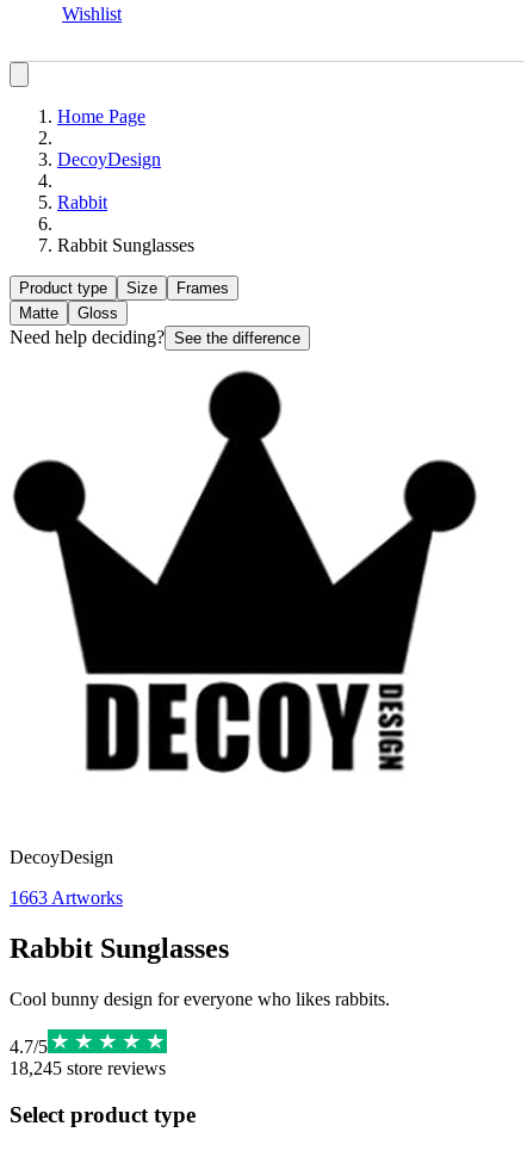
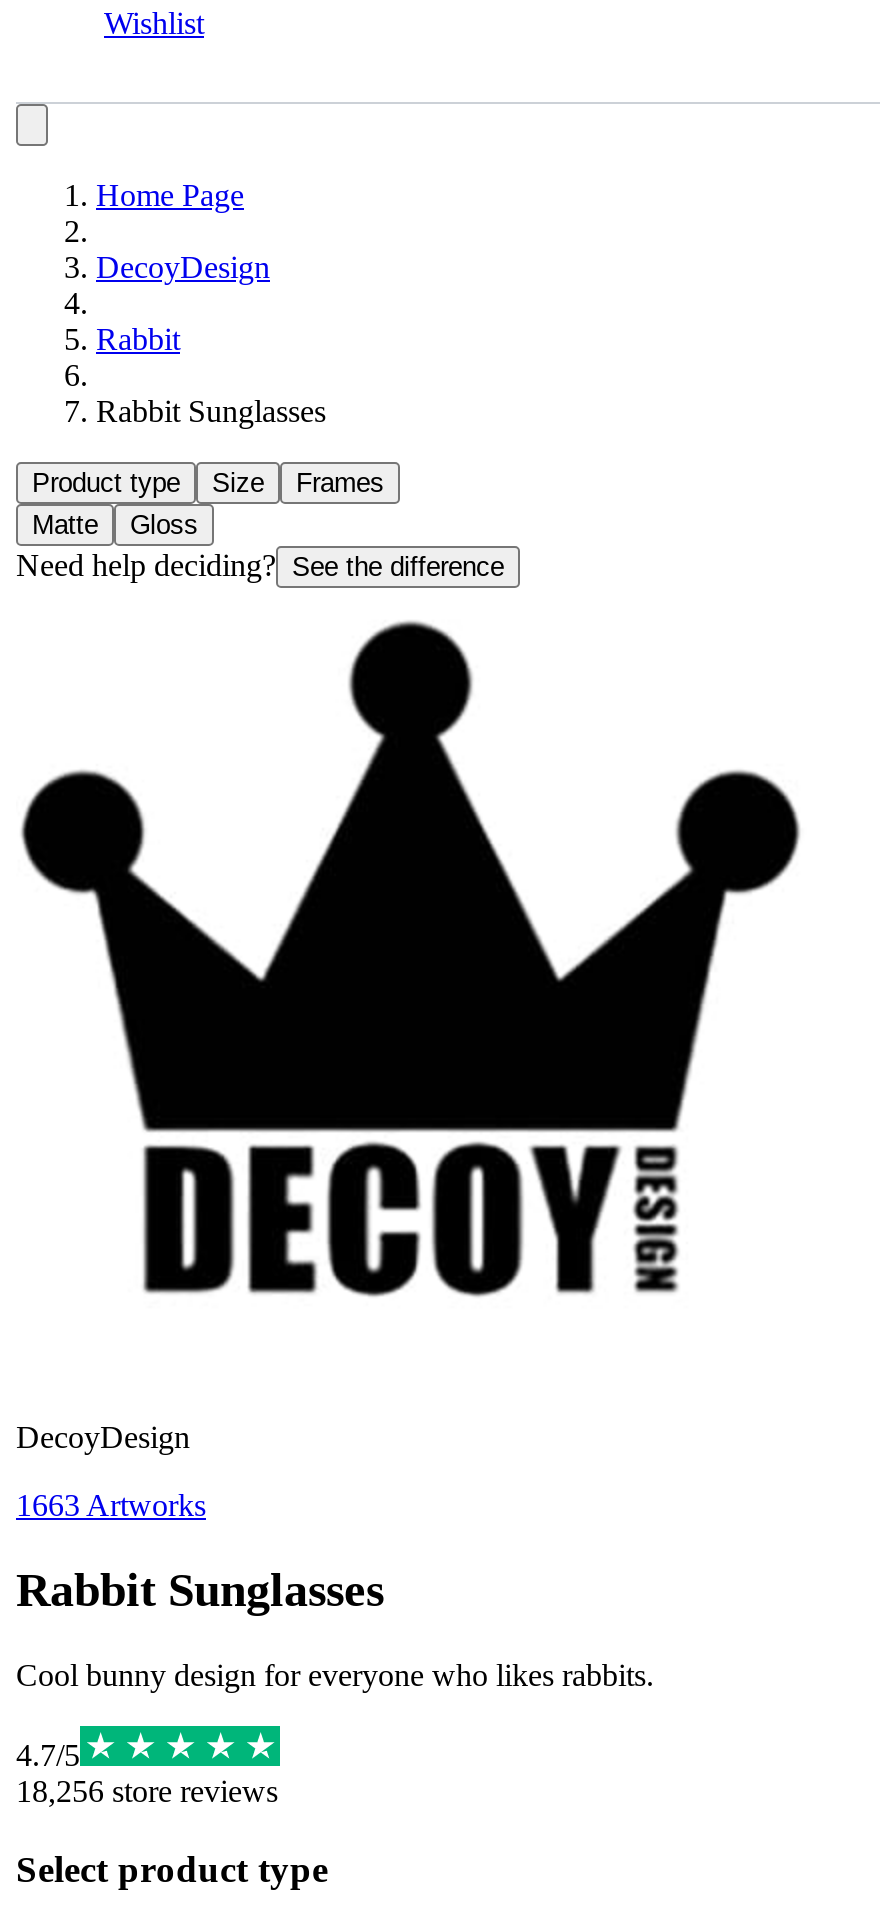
- 18,245 store reviews
+ 18,256 store reviews
